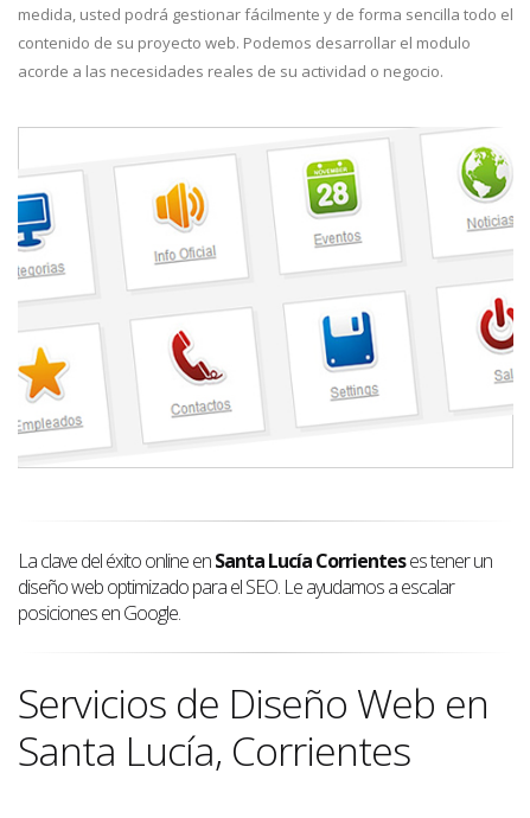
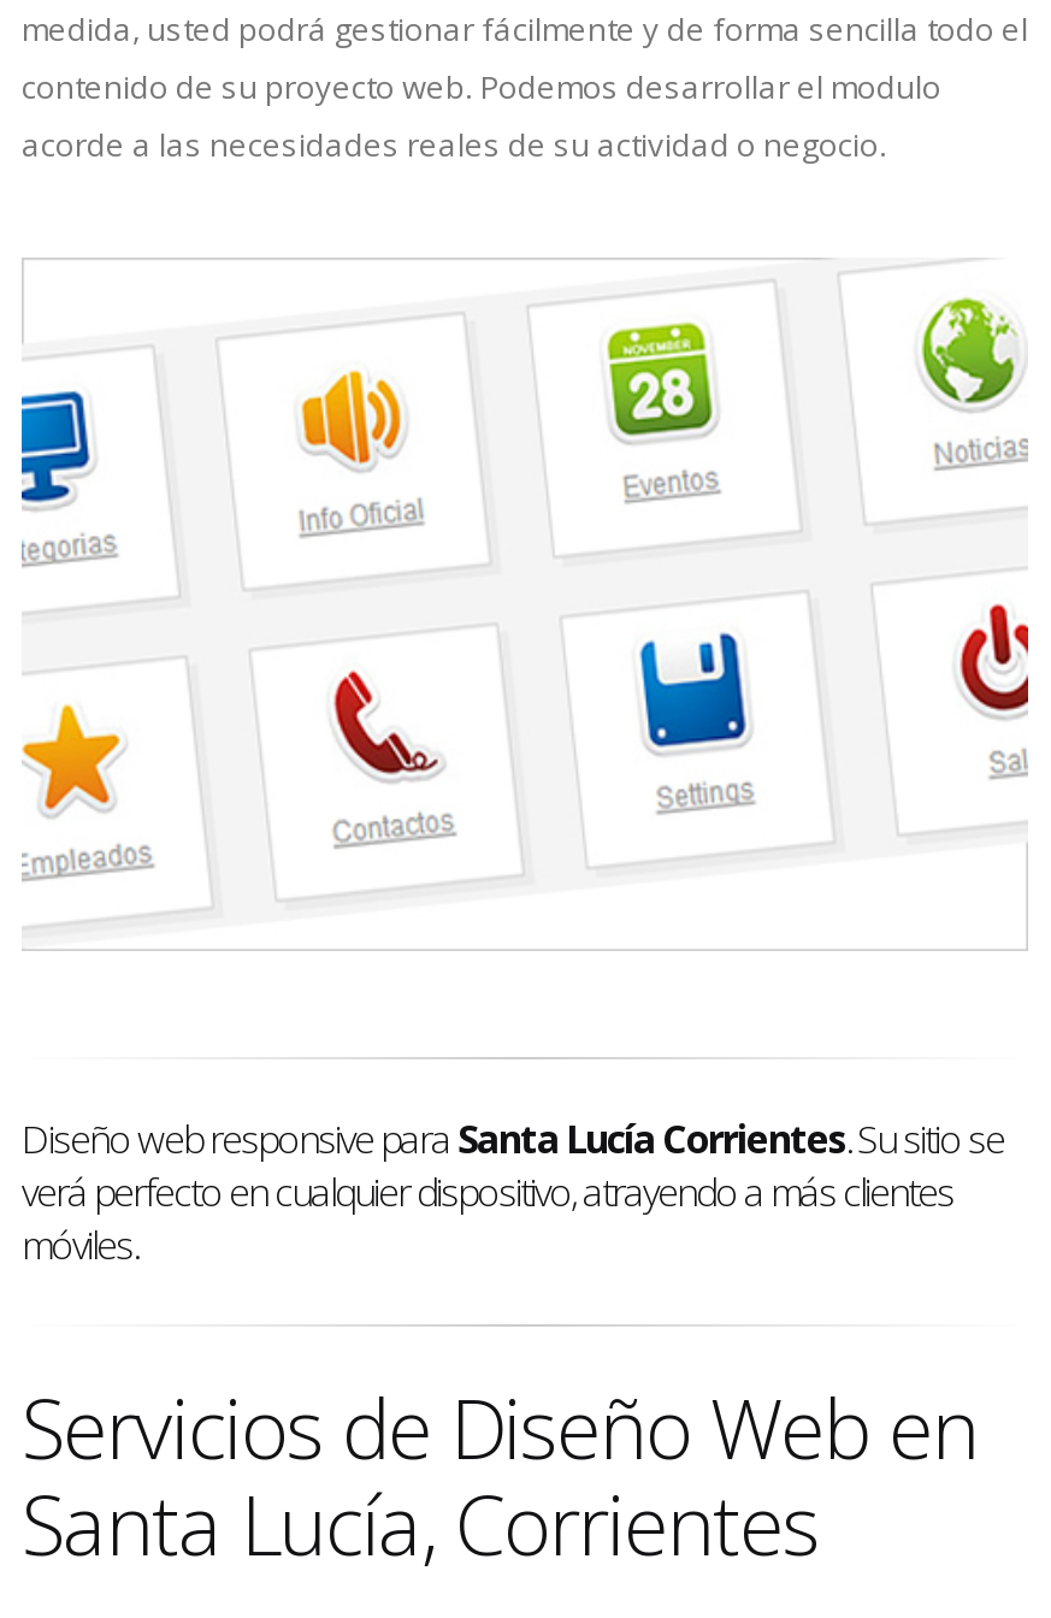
- La clave del éxito online en Santa Lucía Corrienteses tener un
- diseño web optimizado para el SEO. Le ayudamos a escalar
- posiciones en Google.
+ Diseño web responsive para Santa Lucía Corrientes. Su sitio se
+ verá perfecto en cualquier dispositivo, atrayendo a más clientes
+ móviles.
